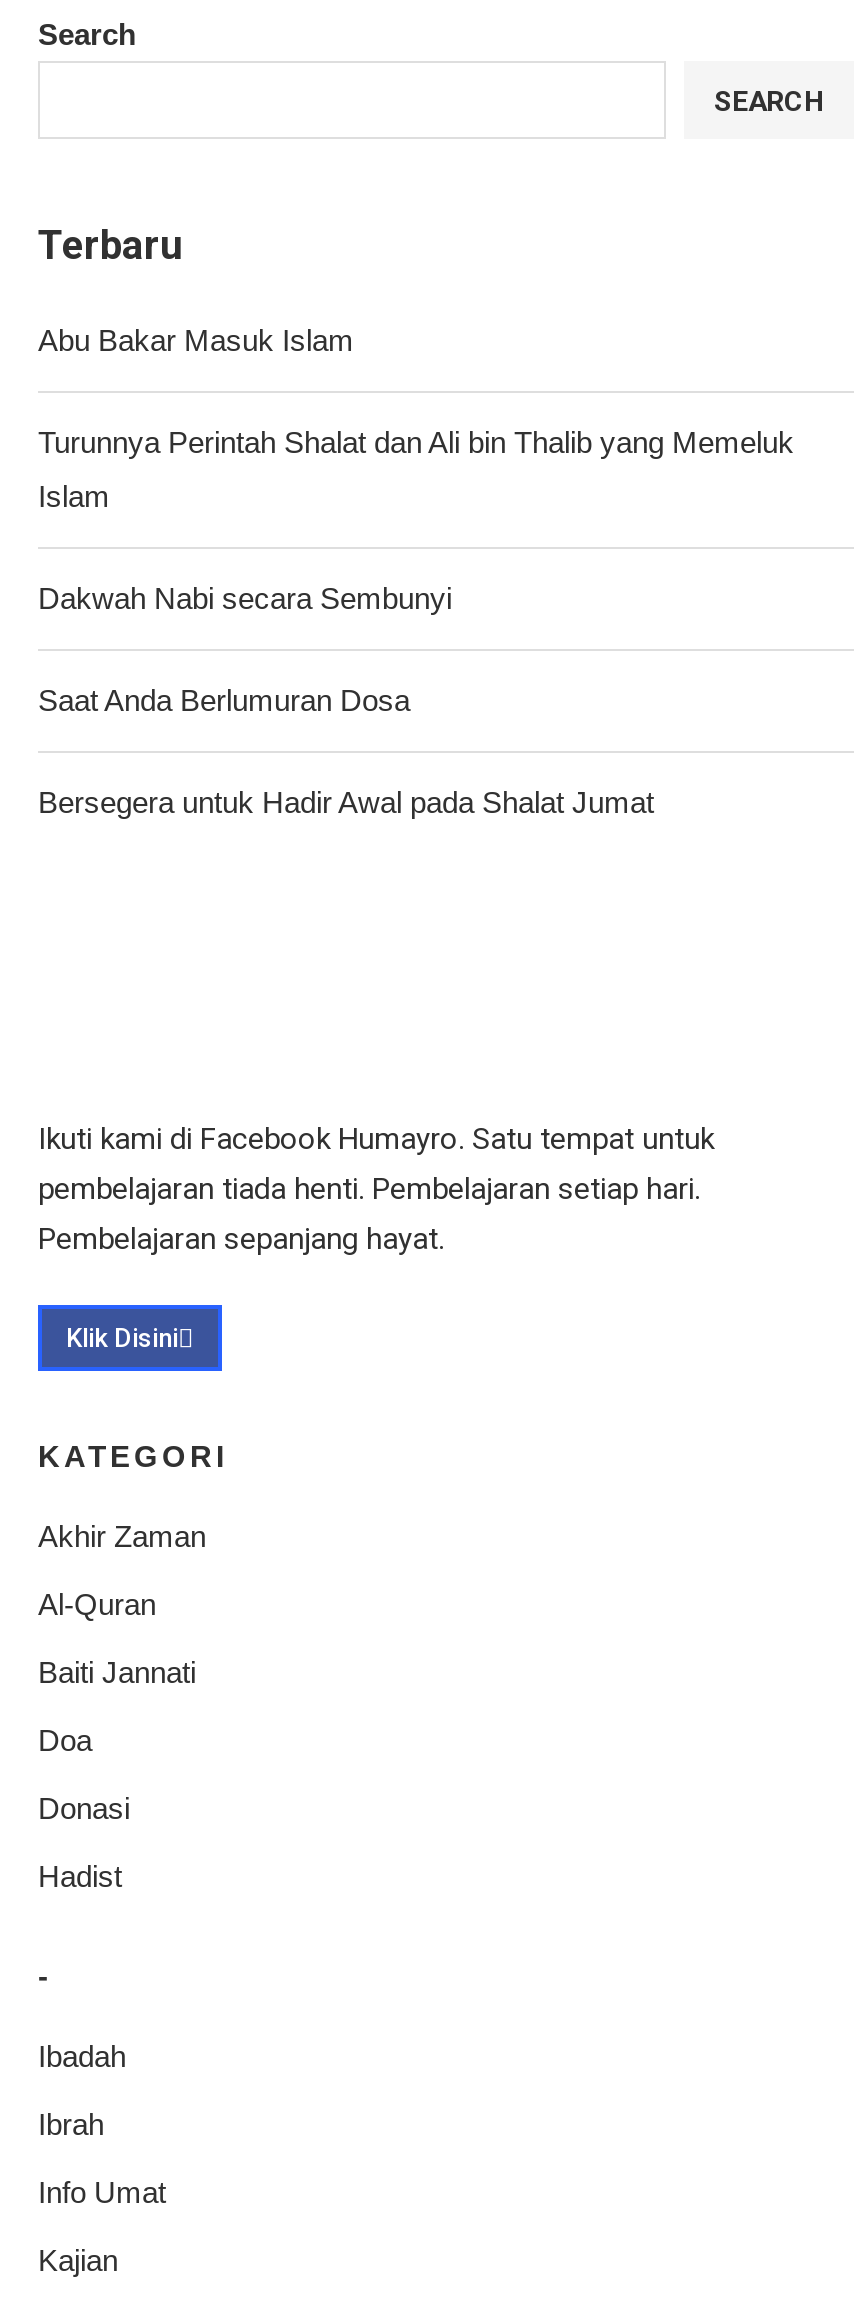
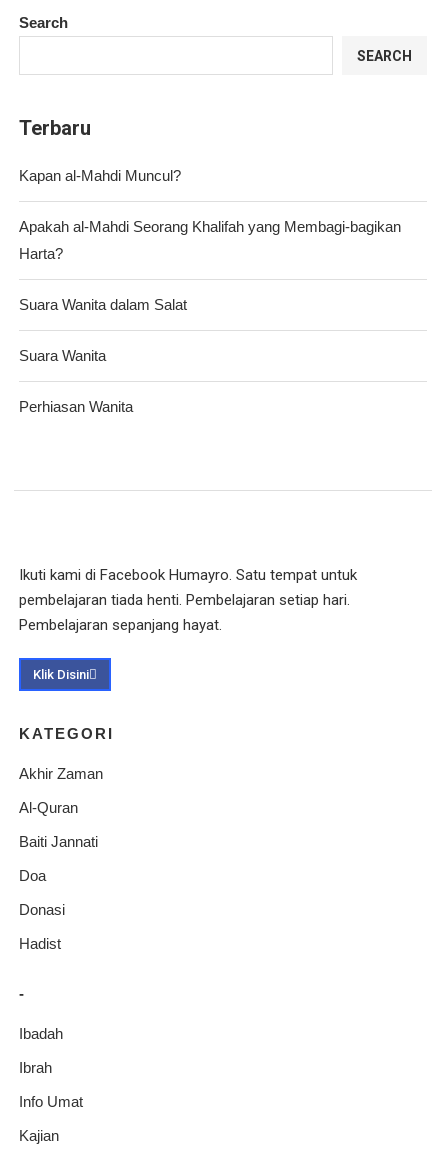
- Abu Bakar Masuk Islam
+ Kapan al-Mahdi Muncul?

- Turunnya Perintah Shalat dan Ali bin Thalib yang Memeluk
+ Apakah al-Mahdi Seorang Khalifah yang Membagi-bagikan

- Islam
+ Harta?

- Dakwah Nabi secara Sembunyi
+ Suara Wanita dalam Salat

- Saat Anda Berlumuran Dosa
+ Suara Wanita

- Bersegera untuk Hadir Awal pada Shalat Jumat
+ Perhiasan Wanita
